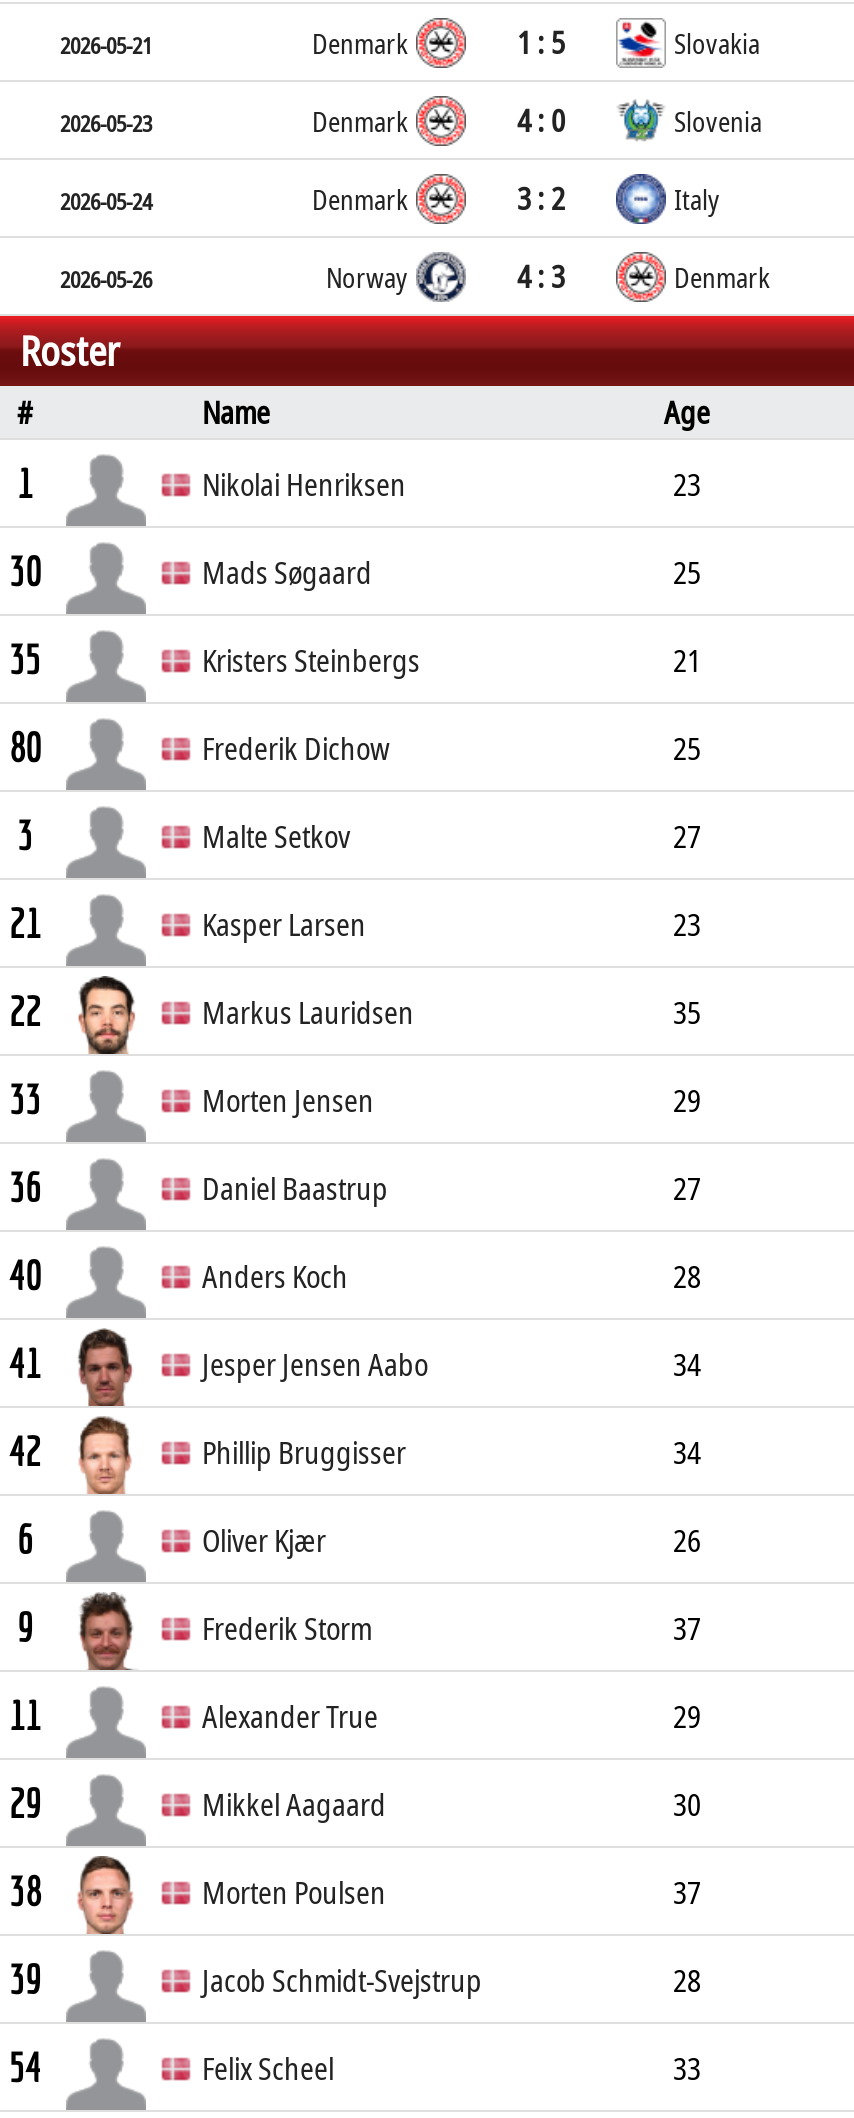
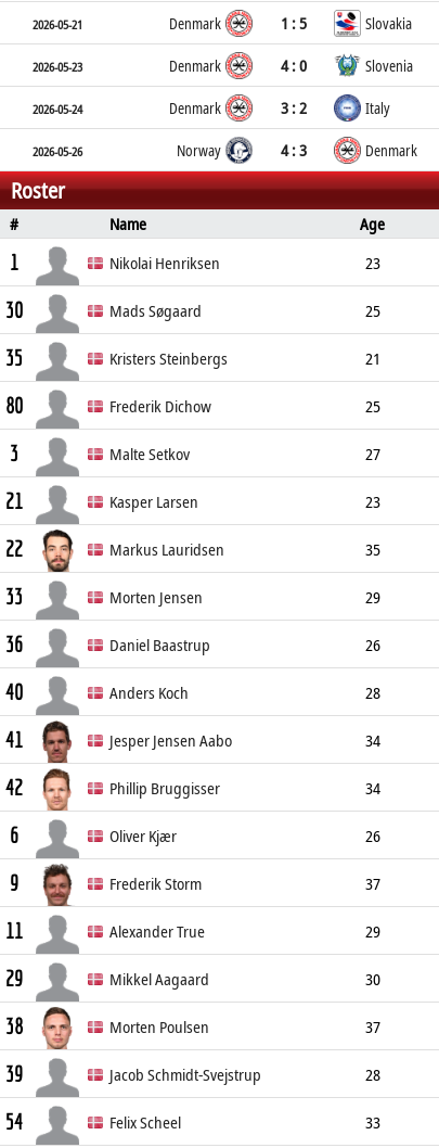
- 27
+ 26
